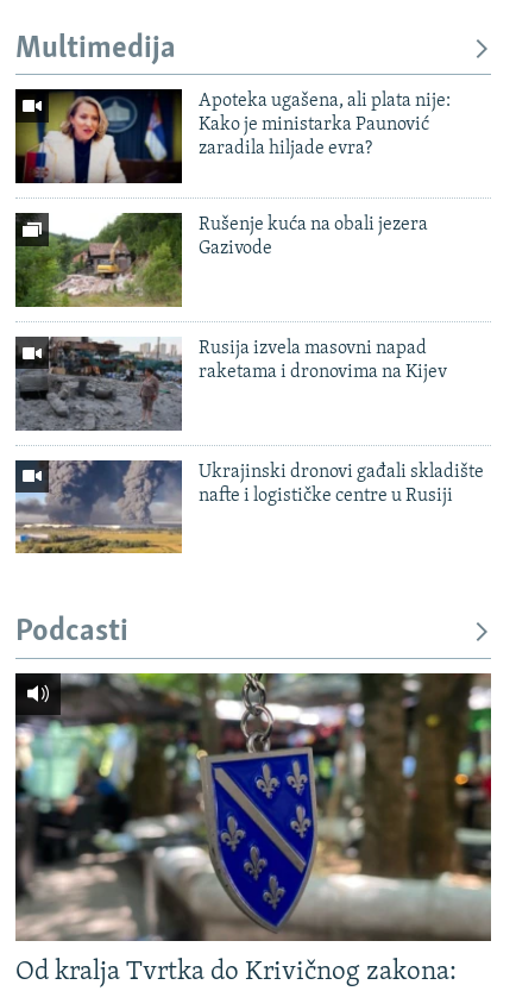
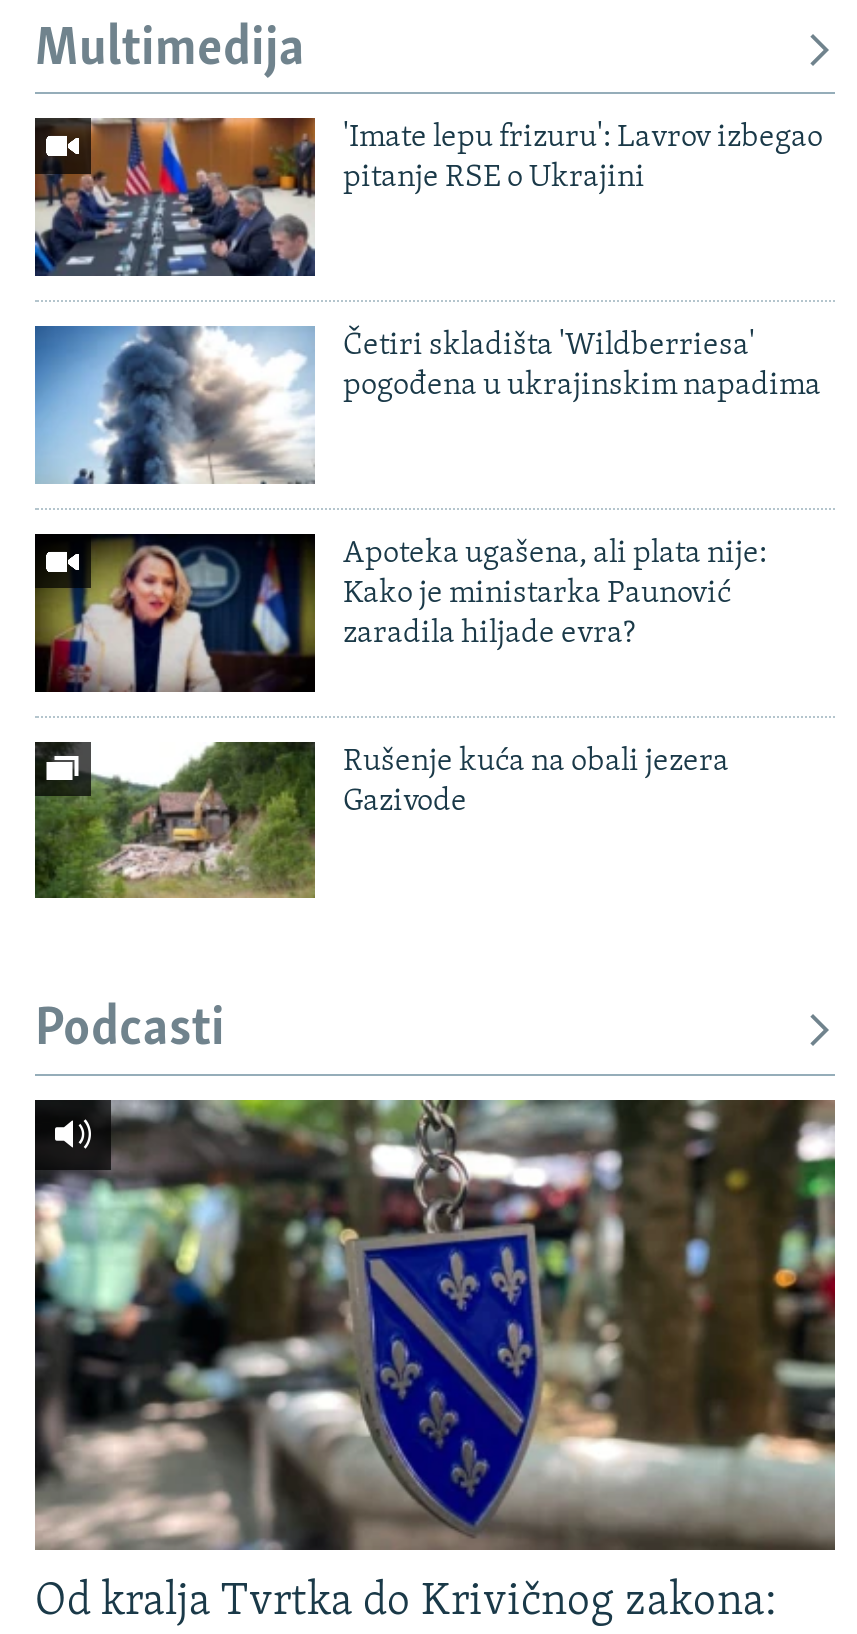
+ [image]
+ 'Imate lepu frizuru': Lavrov izbegao
+ pitanje RSE o Ukrajini

+ [image]
+ Četiri skladišta 'Wildberriesa'
+ pogođena u ukrajinskim napadima

moved down: [image] | Apoteka ugašena, ali plata nije: | Kako je ministarka Paunović | zaradila hiljade evra? | Rušenje kuća na obali jezera | Gazivode

moved down: [image]

- [image]
- Rusija izvela masovni napad
- raketama i dronovima na Kijev

- [image]
- Ukrajinski dronovi gađali skladište
- nafte i logističke centre u Rusiji
